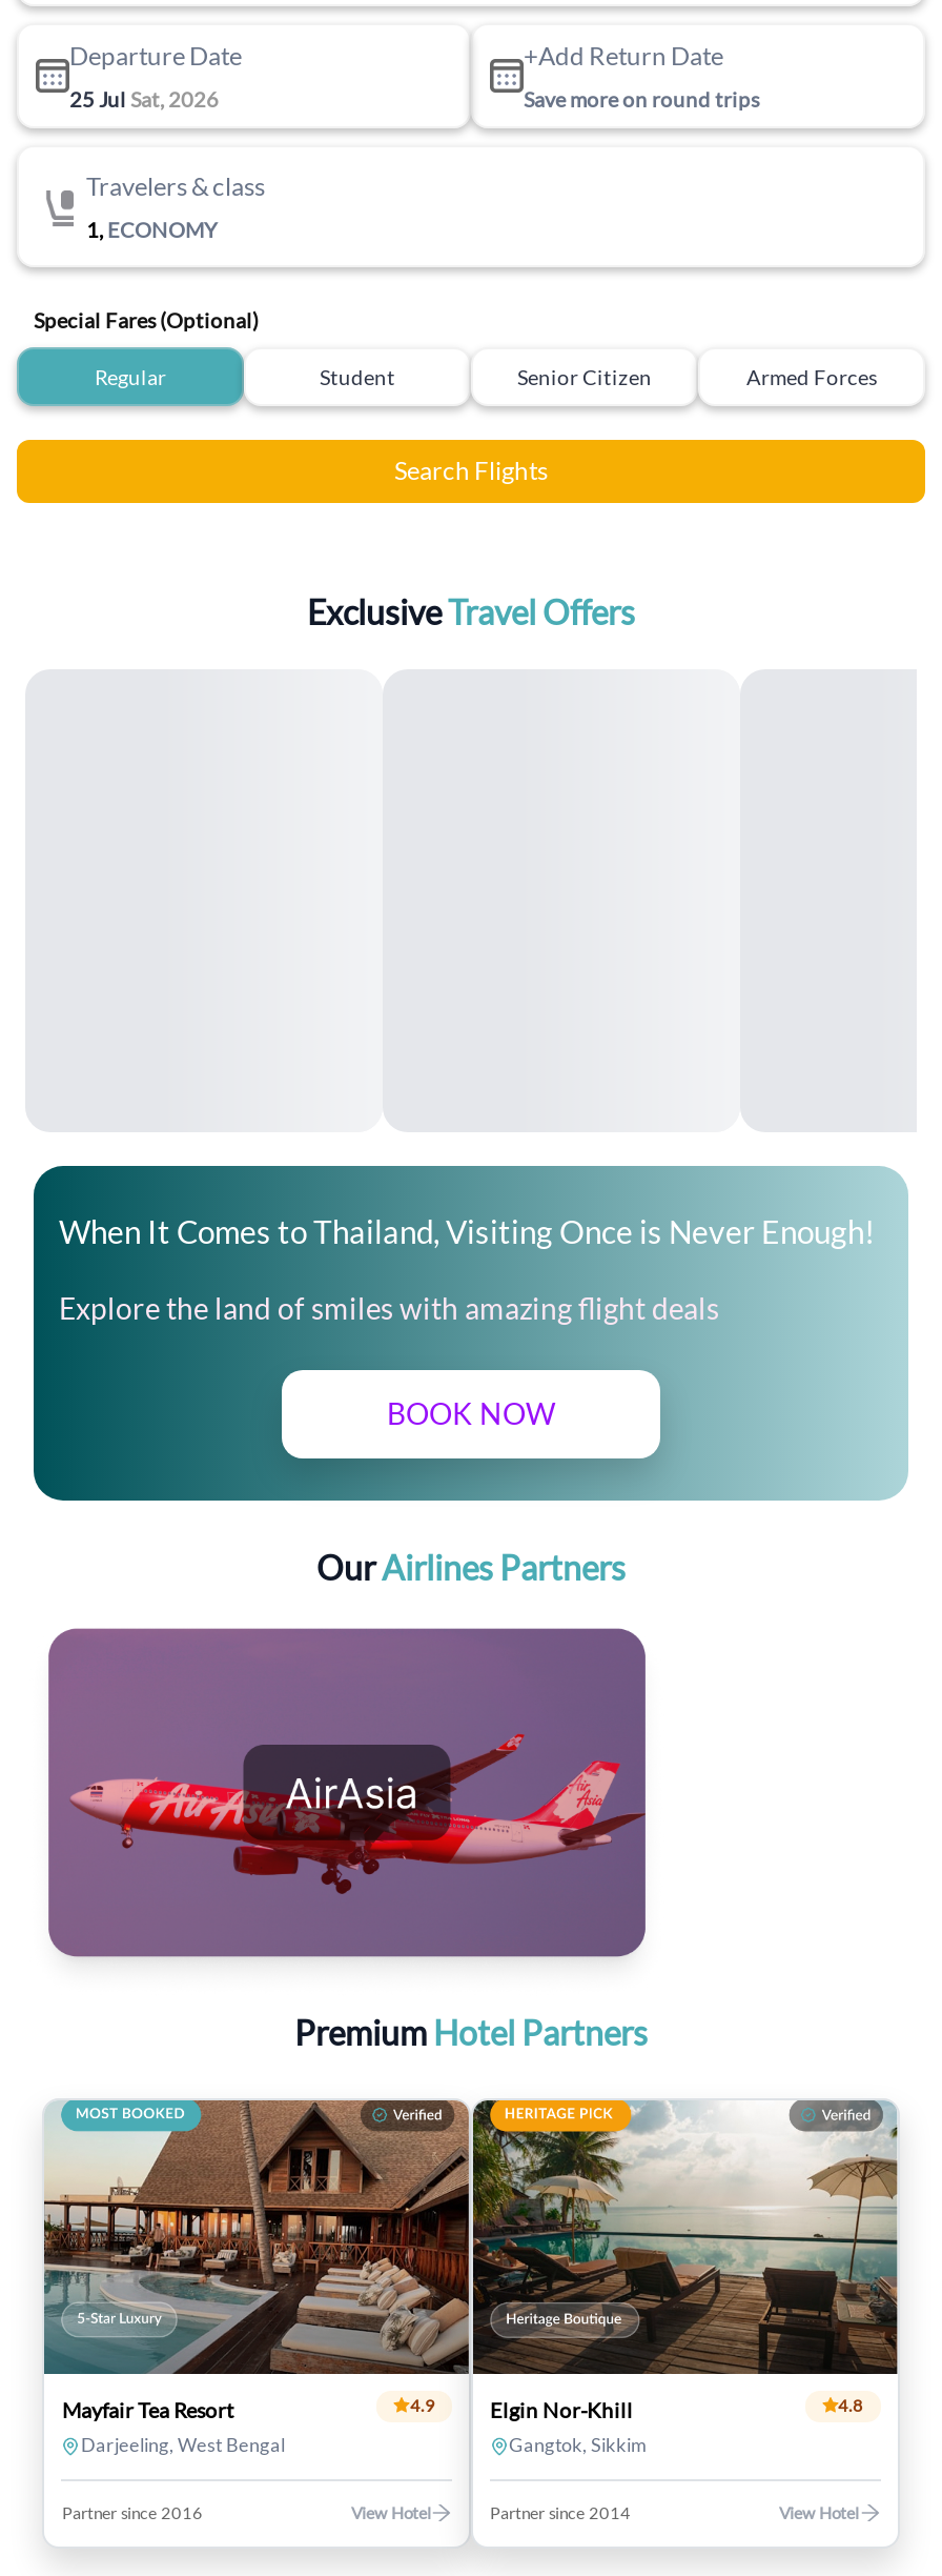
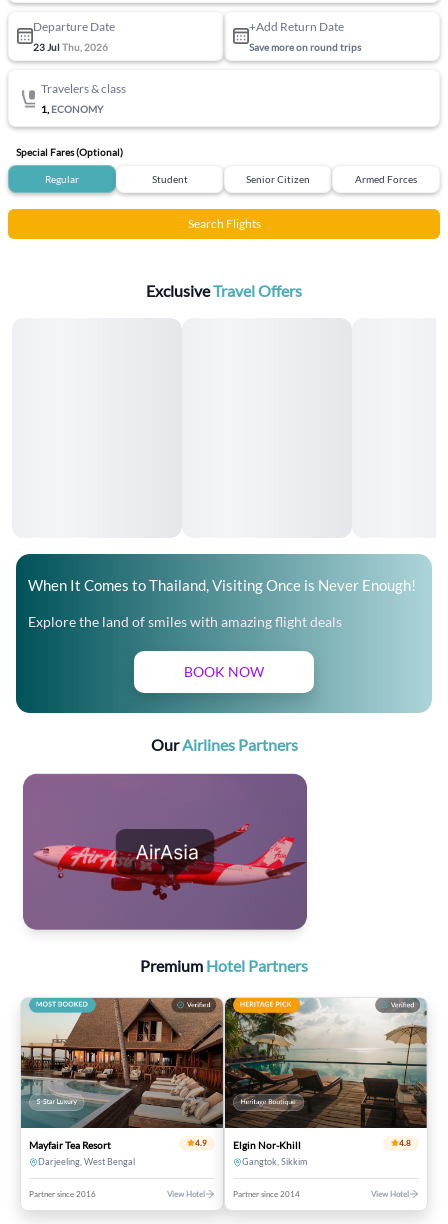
- 25 Jul Sat, 2026
+ 23 Jul Thu, 2026
